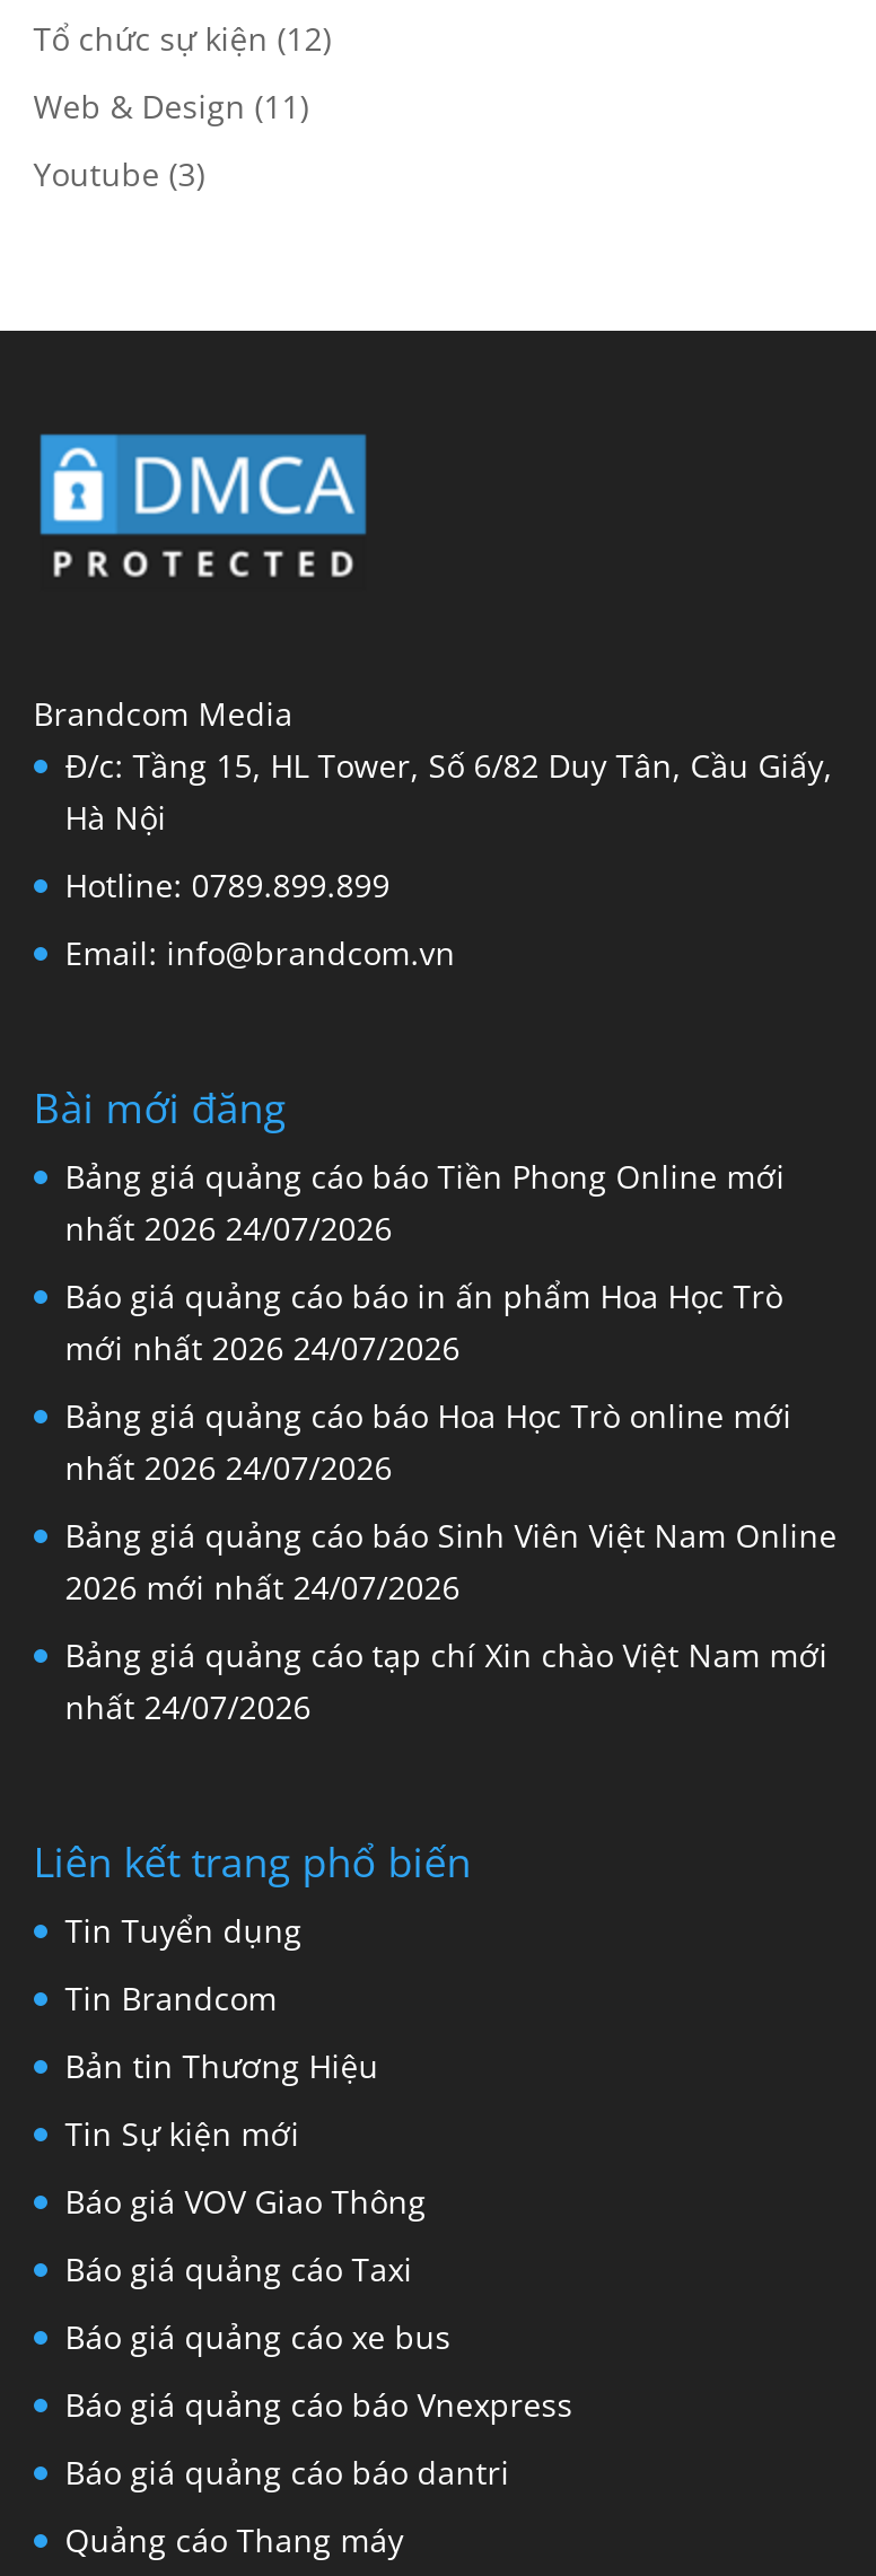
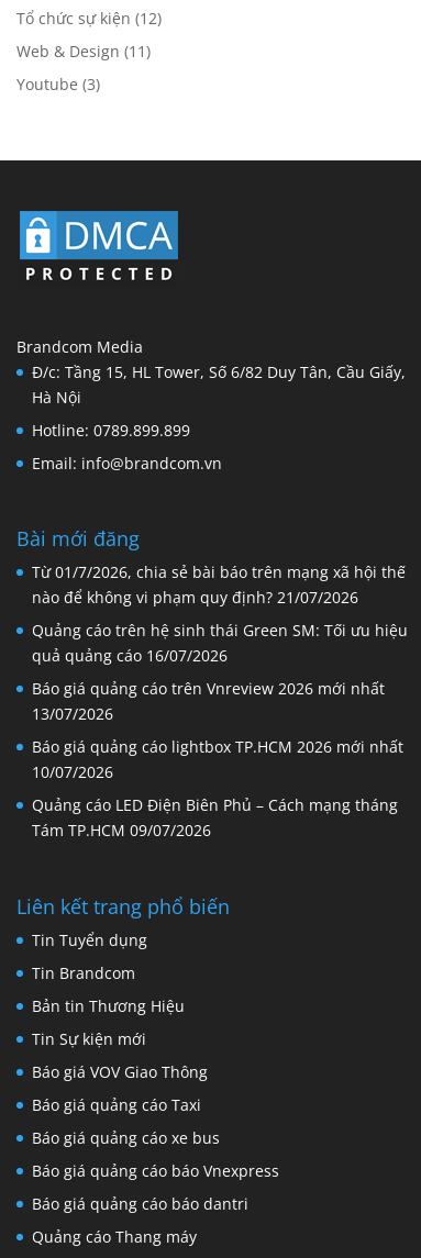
- Bảng giá quảng cáo báo Tiền Phong Online mới
- nhất 2026 24/07/2026
+ Từ 01/7/2026, chia sẻ bài báo trên mạng xã hội thế
+ nào để không vi phạm quy định? 21/07/2026

- Báo giá quảng cáo báo in ấn phẩm Hoa Học Trò
- mới nhất 2026 24/07/2026
+ Quảng cáo trên hệ sinh thái Green SM: Tối ưu hiệu
+ quả quảng cáo 16/07/2026

- Bảng giá quảng cáo báo Hoa Học Trò online mới
- nhất 2026 24/07/2026
+ Báo giá quảng cáo trên Vnreview 2026 mới nhất
+ 13/07/2026

- Bảng giá quảng cáo báo Sinh Viên Việt Nam Online
- 2026 mới nhất 24/07/2026
+ Báo giá quảng cáo lightbox TP.HCM 2026 mới nhất
+ 10/07/2026

- Bảng giá quảng cáo tạp chí Xin chào Việt Nam mới
- nhất 24/07/2026
+ Quảng cáo LED Điện Biên Phủ – Cách mạng tháng
+ Tám TP.HCM 09/07/2026
